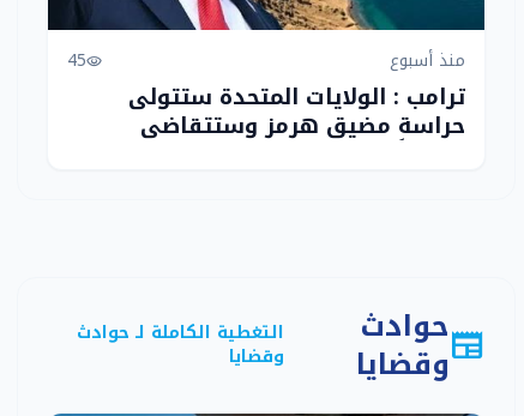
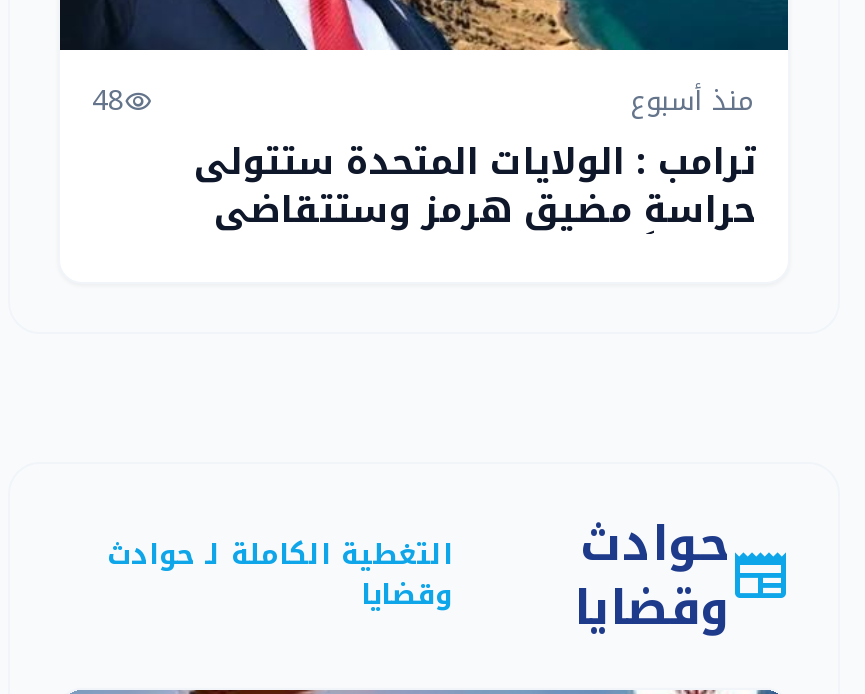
- 45
+ 48
